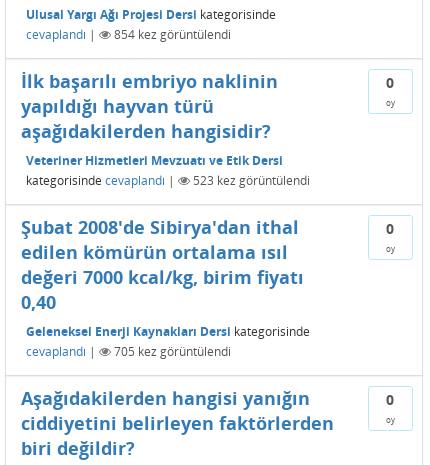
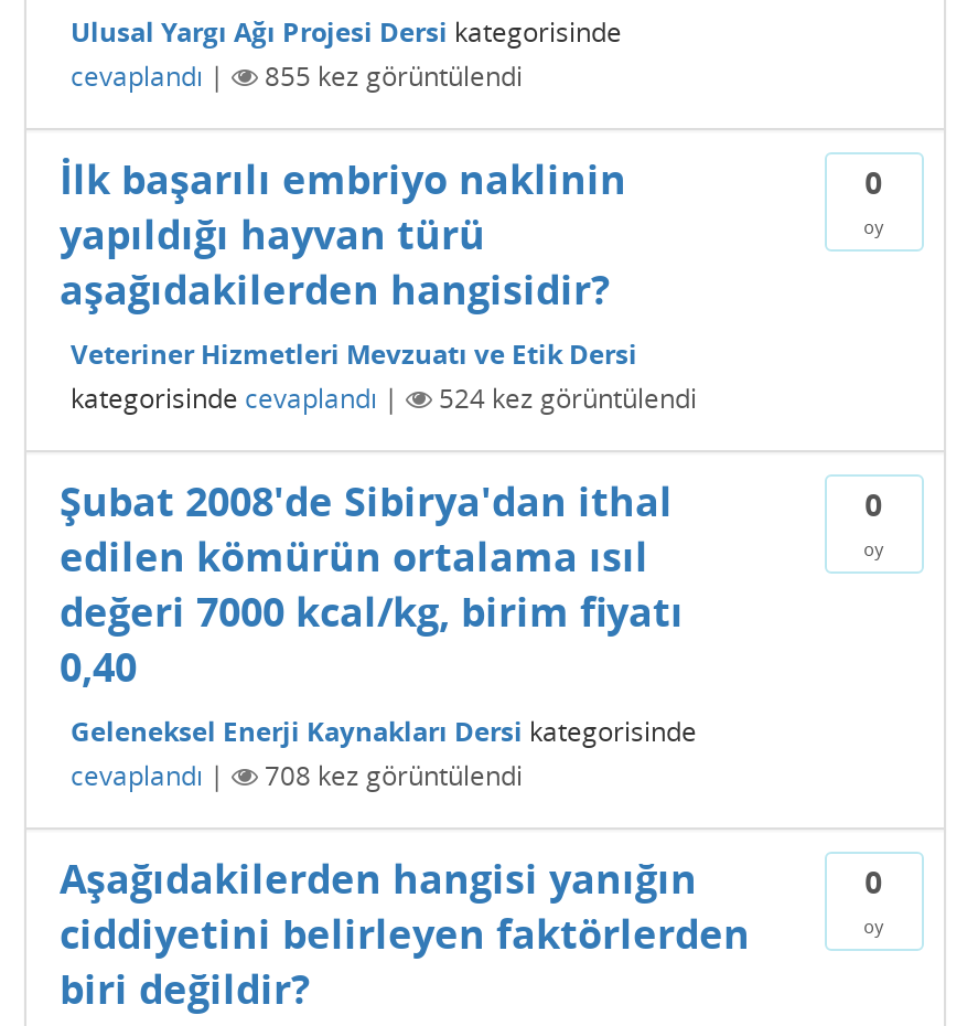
- 854 kez görüntülendi
+ 855 kez görüntülendi

- 523 kez görüntülendi
+ 524 kez görüntülendi

- 705 kez görüntülendi
+ 708 kez görüntülendi
